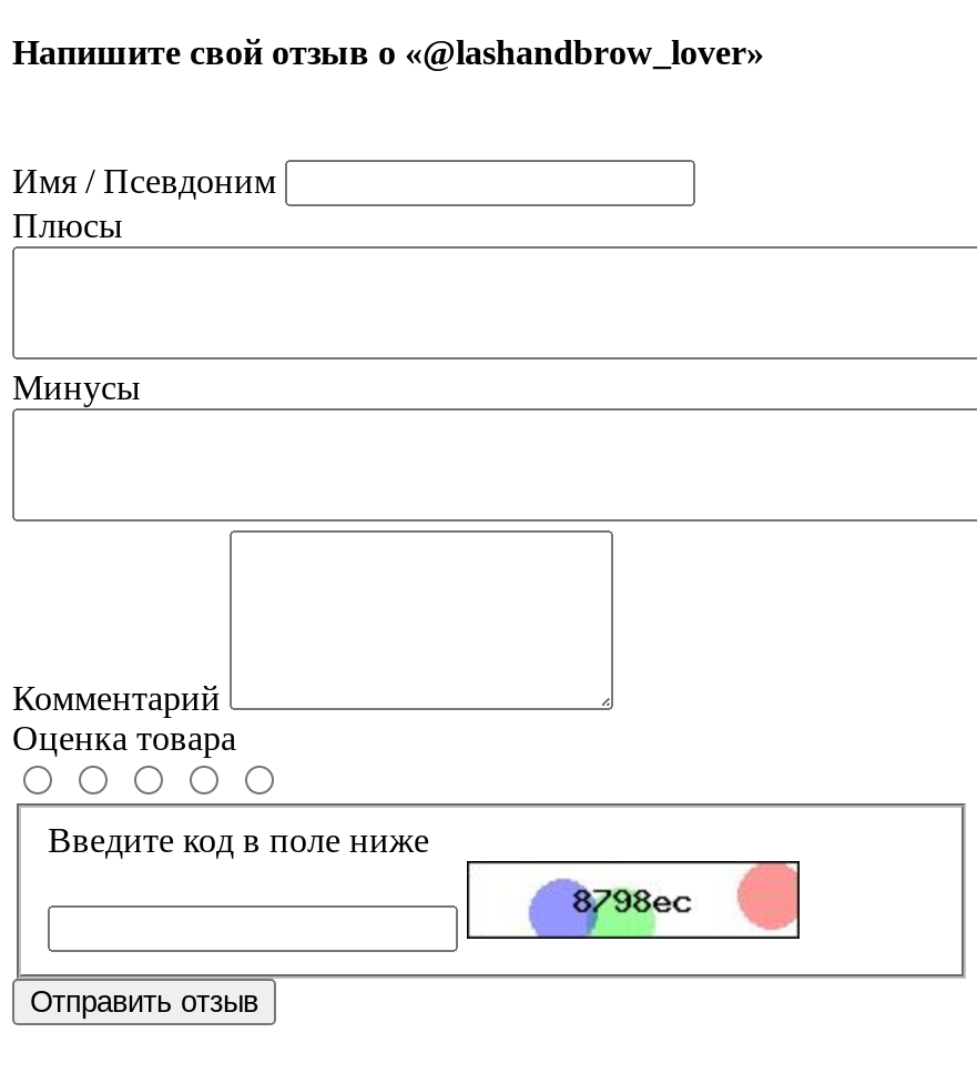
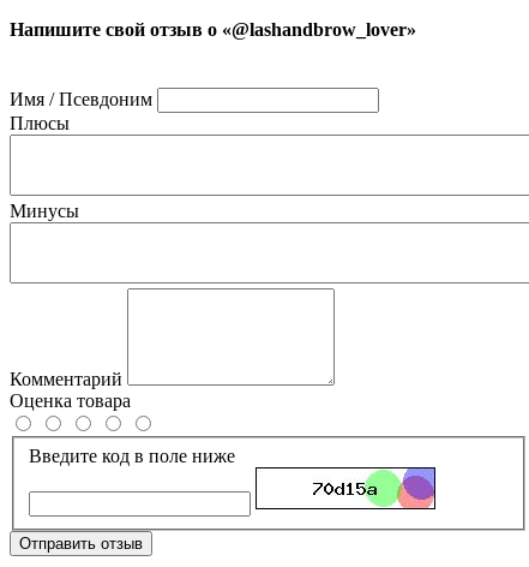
- [image]
+ [image]
